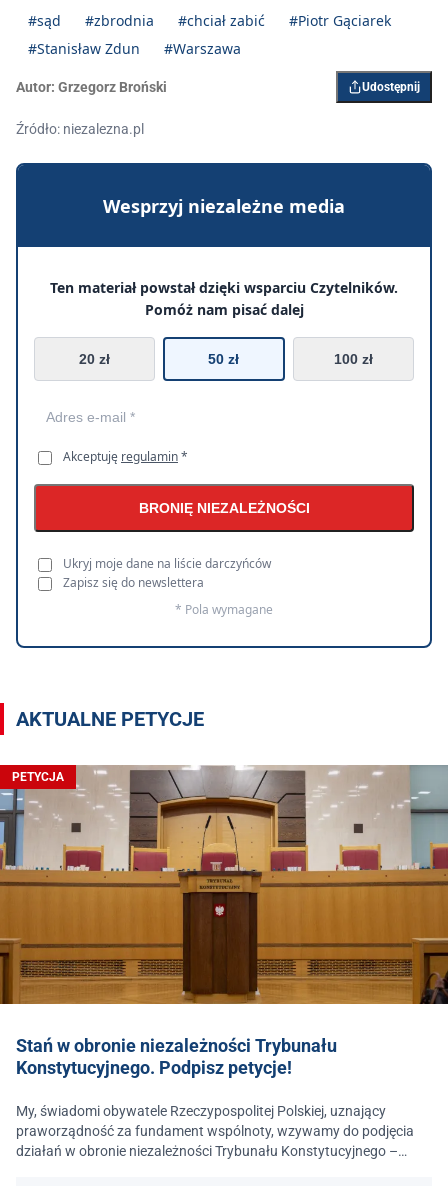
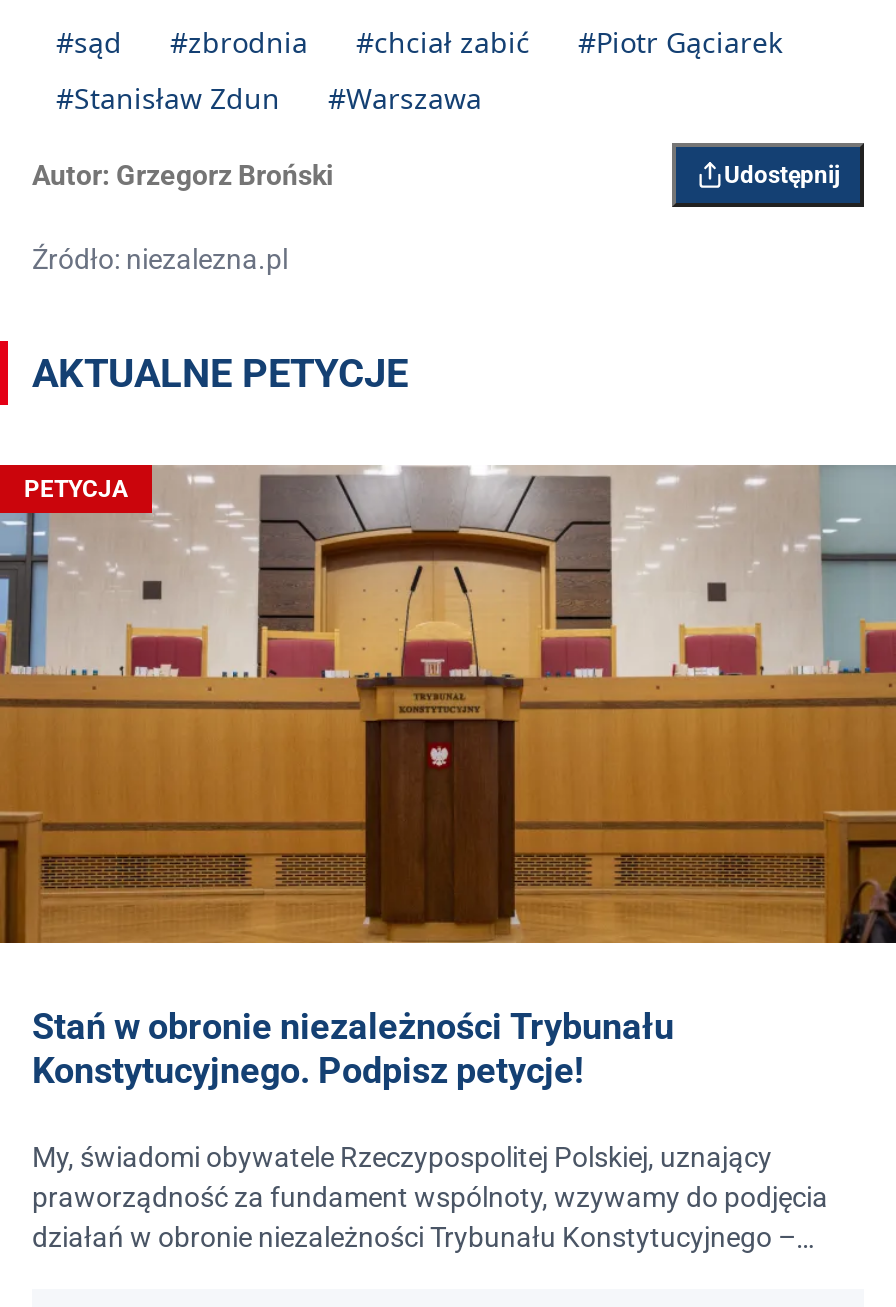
- [image]
- Wesprzyj niezależne media
- Ten materiał powstał dzięki wsparciu Czytelników.
- Pomóż nam pisać dalej
- 20 zł
- 50 zł
- 100 zł

- Akceptuję regulamin *
- BRONIĘ NIEZALEŻNOŚCI
- Ukryj moje dane na liście darczyńców
- Zapisz się do newslettera
- * Pola wymagane
